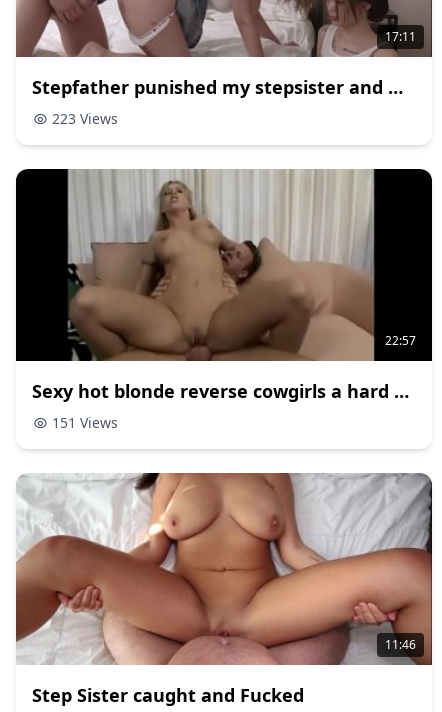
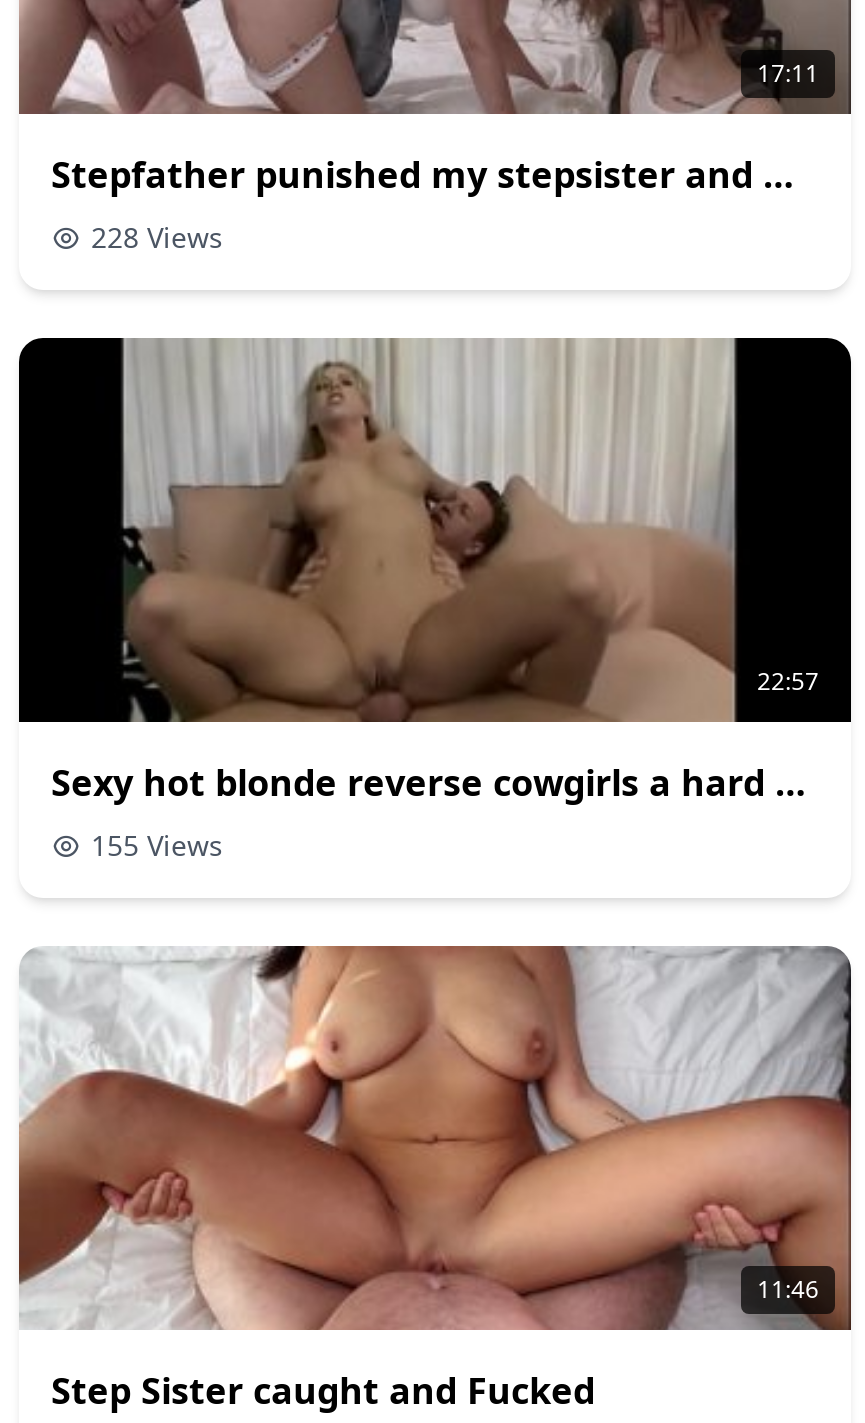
- 223 Views
+ 228 Views

- 151 Views
+ 155 Views
